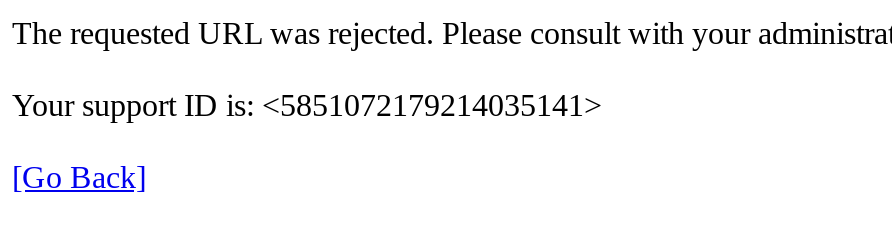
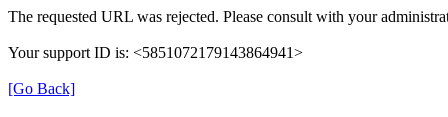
- Your support ID is: <5851072179214035141>
+ Your support ID is: <5851072179143864941>
